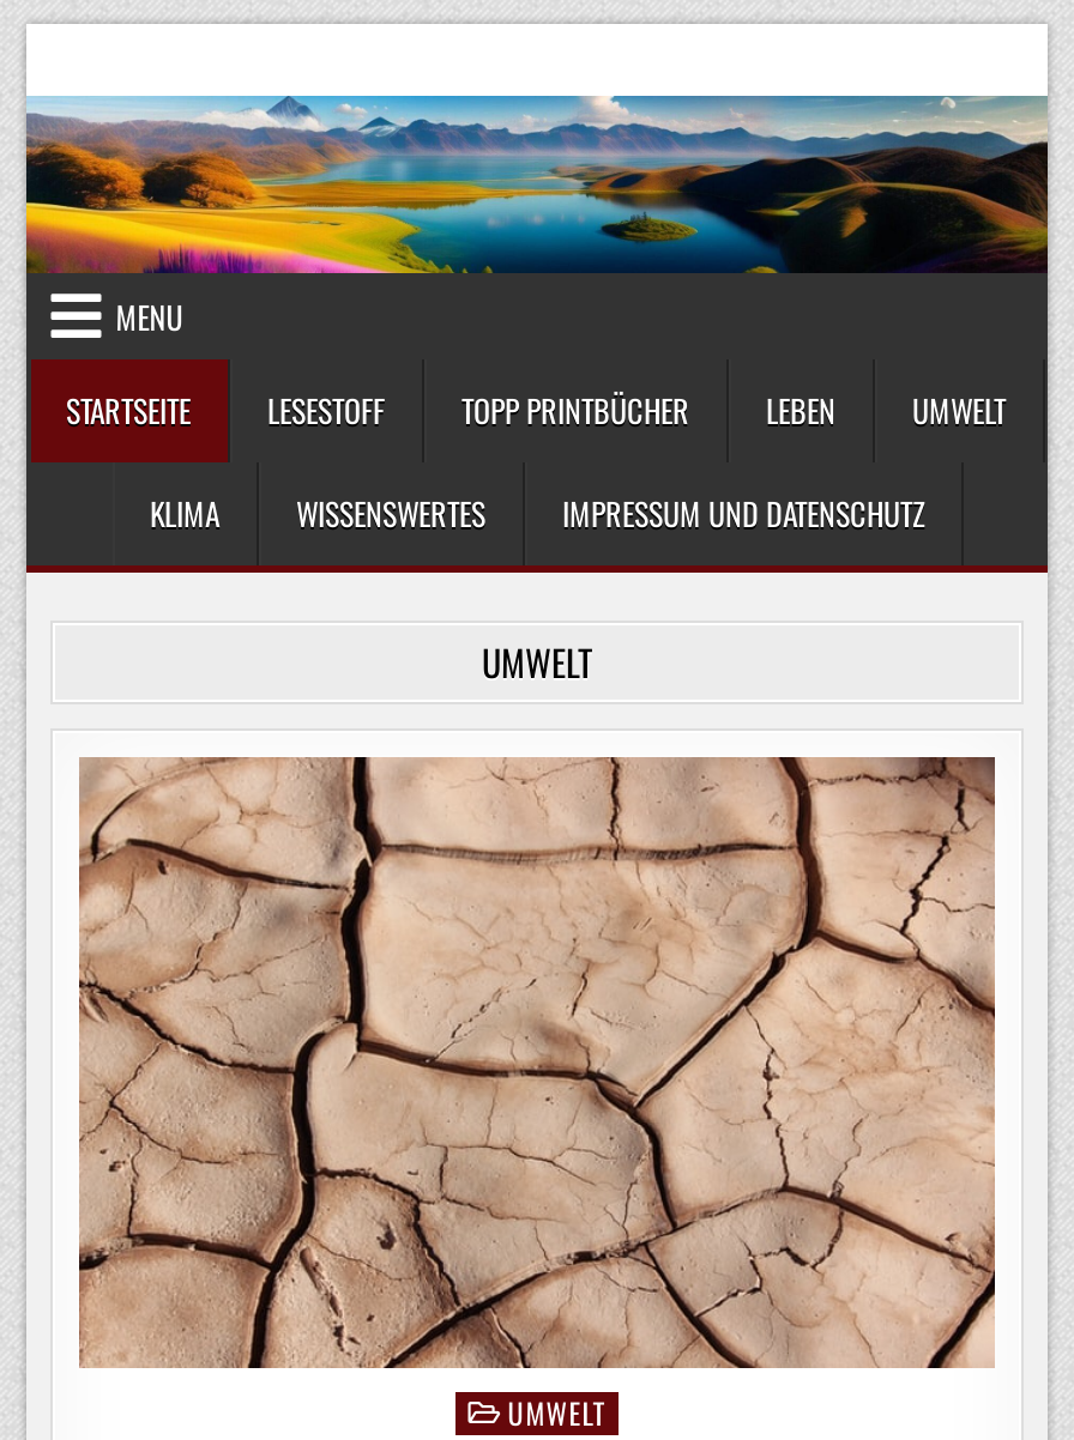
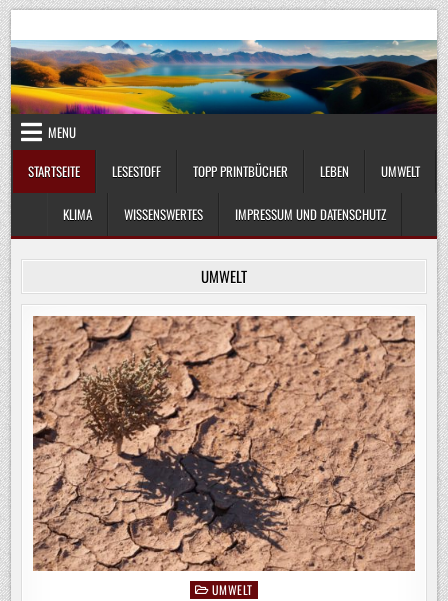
- [image]
+ [image]
